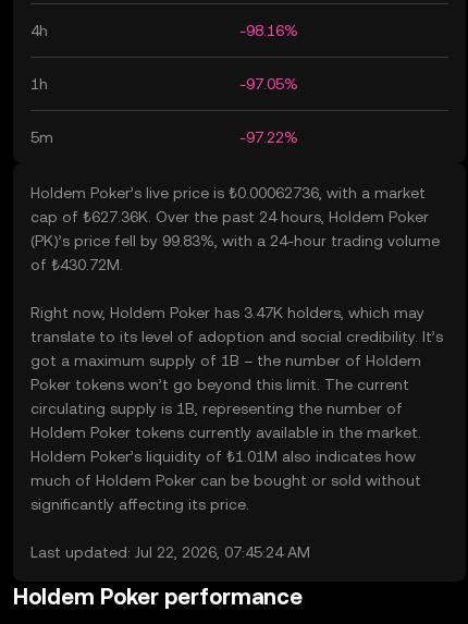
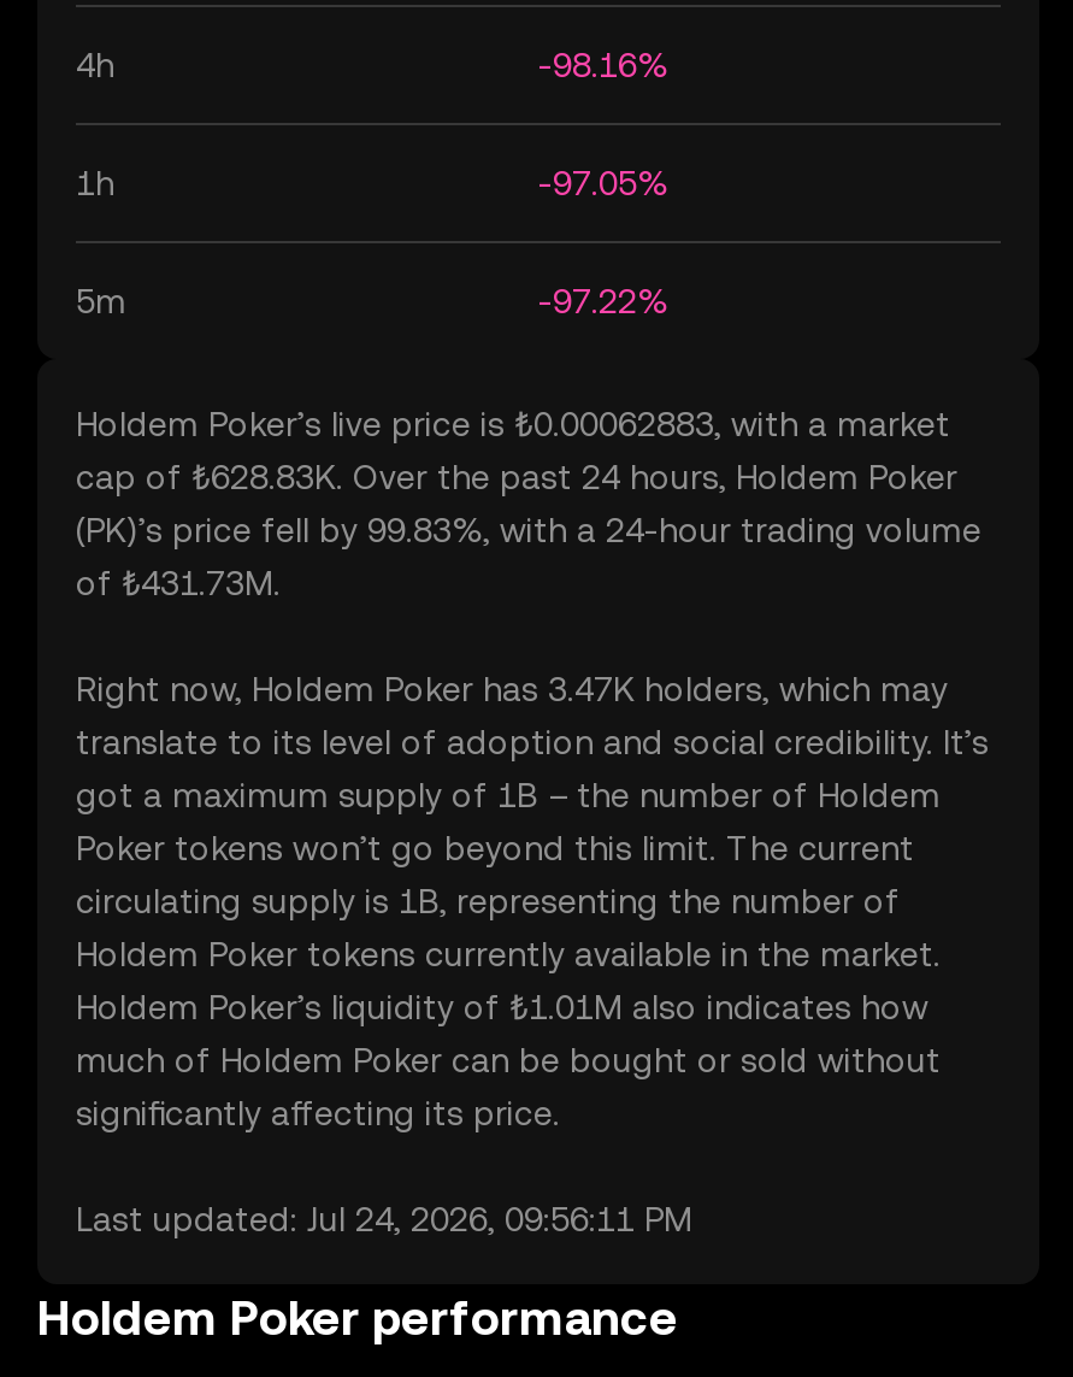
- Holdem Poker’s live price is ₺0.00062736, with a market
+ Holdem Poker’s live price is ₺0.00062883, with a market

- cap of ₺627.36K. Over the past 24 hours, Holdem Poker
+ cap of ₺628.83K. Over the past 24 hours, Holdem Poker

- of ₺430.72M.
+ of ₺431.73M.

- Last updated: Jul 22, 2026, 07:45:24 AM
+ Last updated: Jul 24, 2026, 09:56:11 PM
